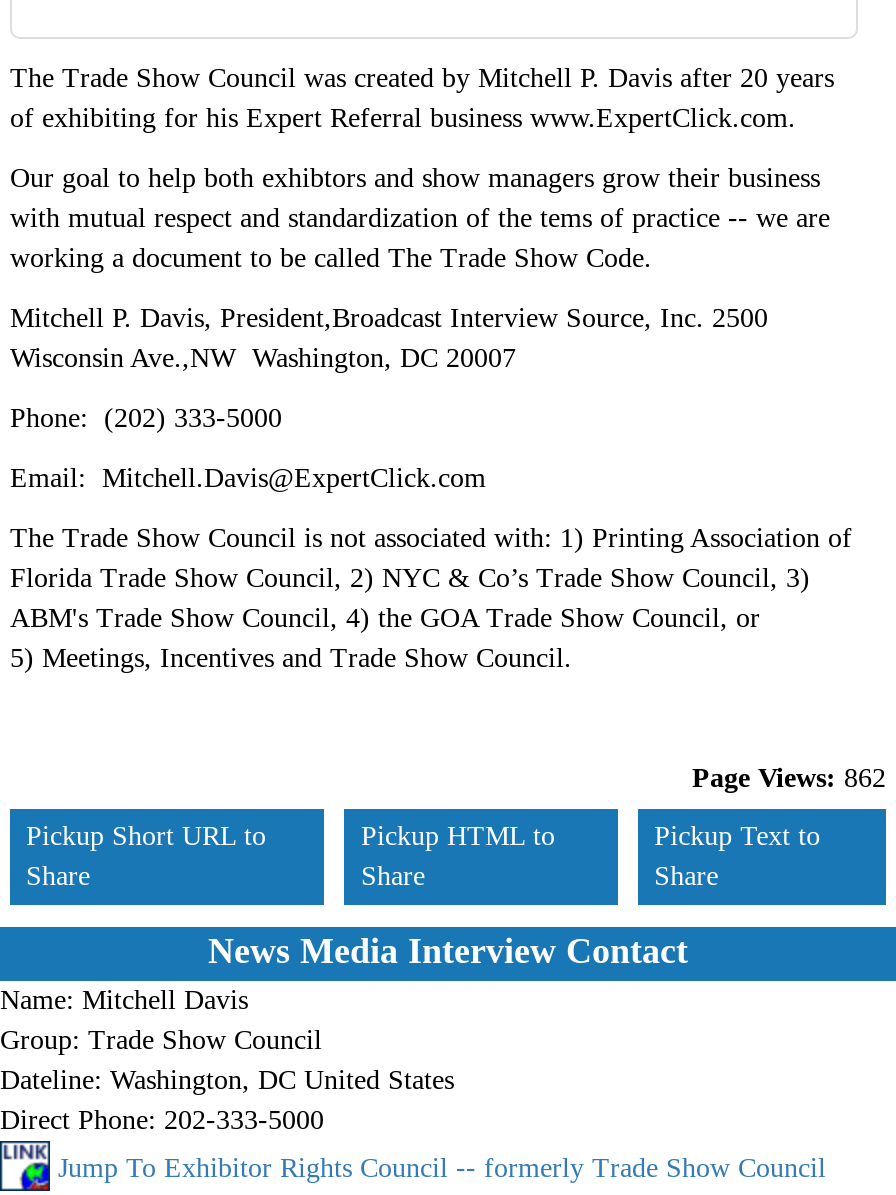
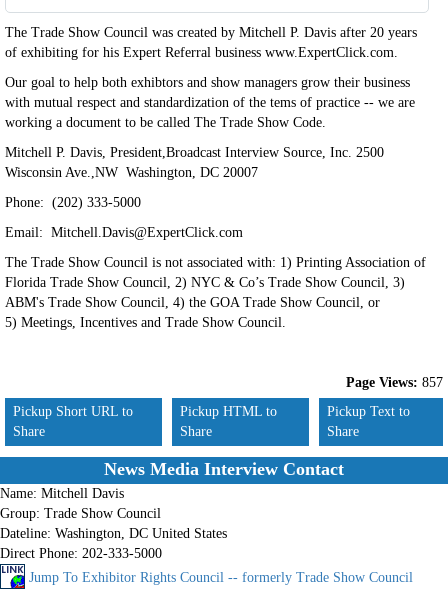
- Page Views: 862
+ Page Views: 857
